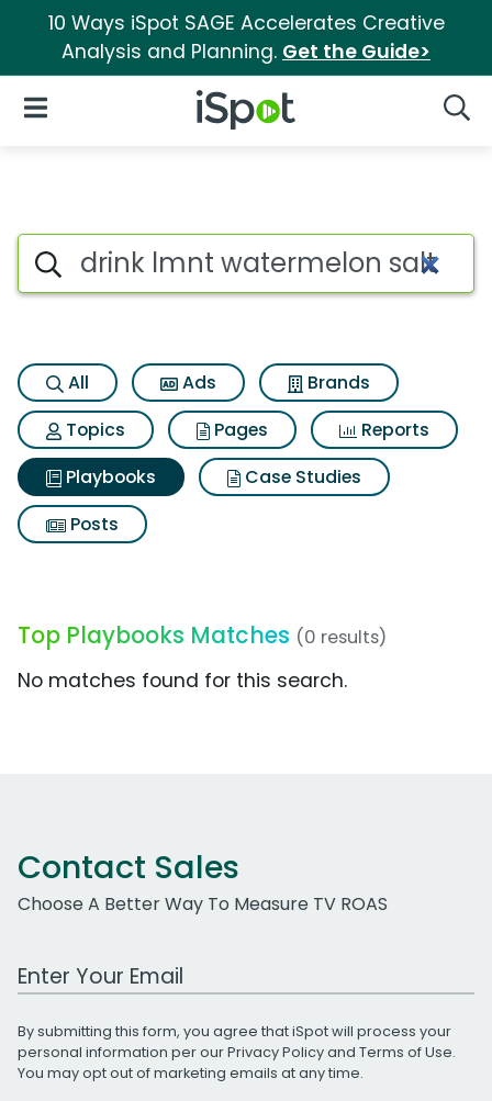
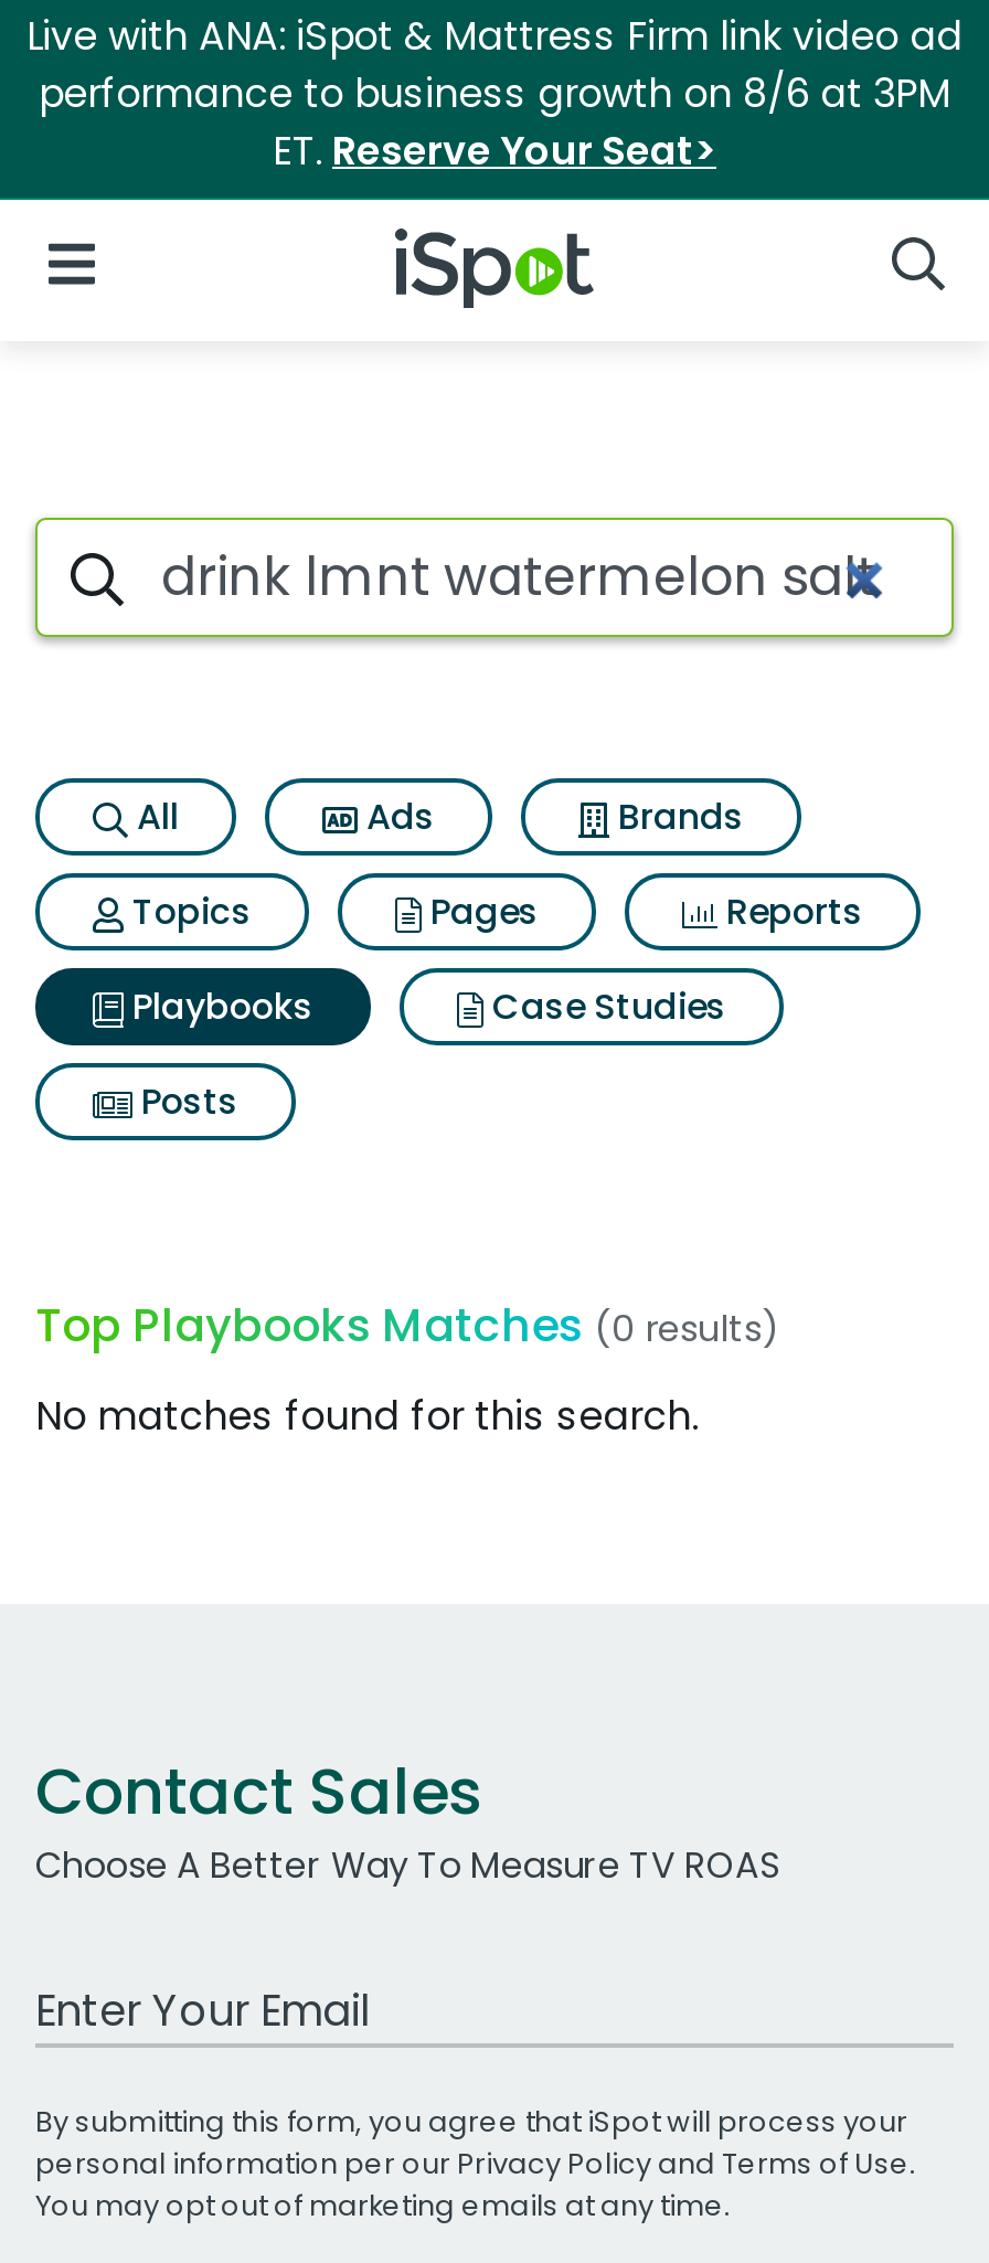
- 10 Ways iSpot SAGE Accelerates Creative
- Analysis and Planning. Get the Guide>
+ Live with ANA: iSpot & Mattress Firm link video ad
+ performance to business growth on 8/6 at 3PM
+ ET. Reserve Your Seat>
